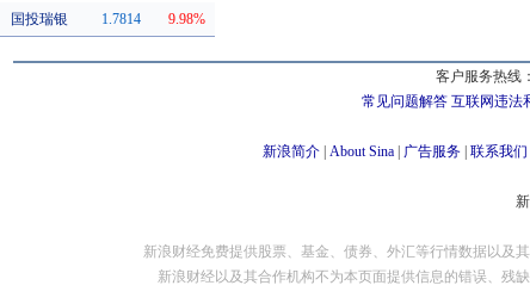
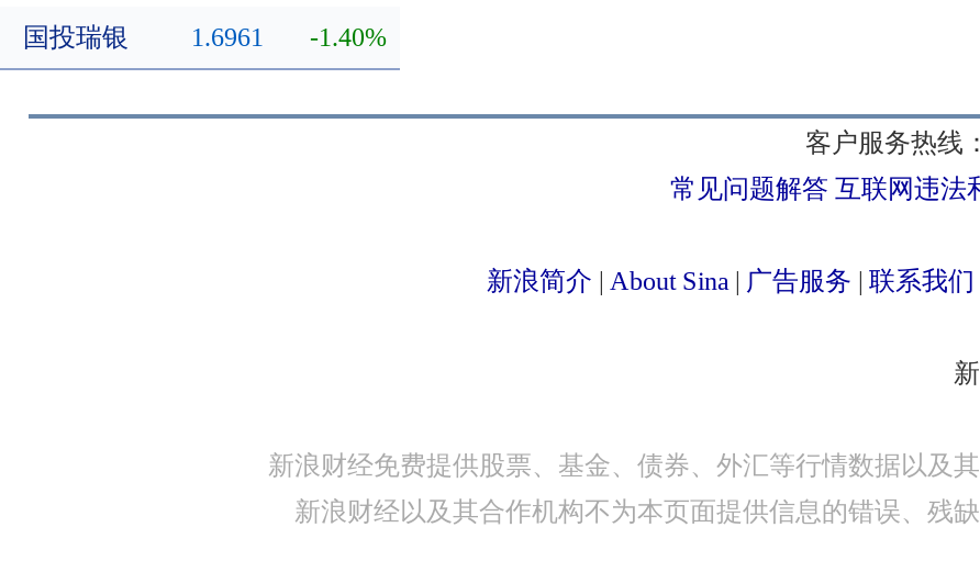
- 1.7814
+ 1.6961

- 9.98%
+ -1.40%
